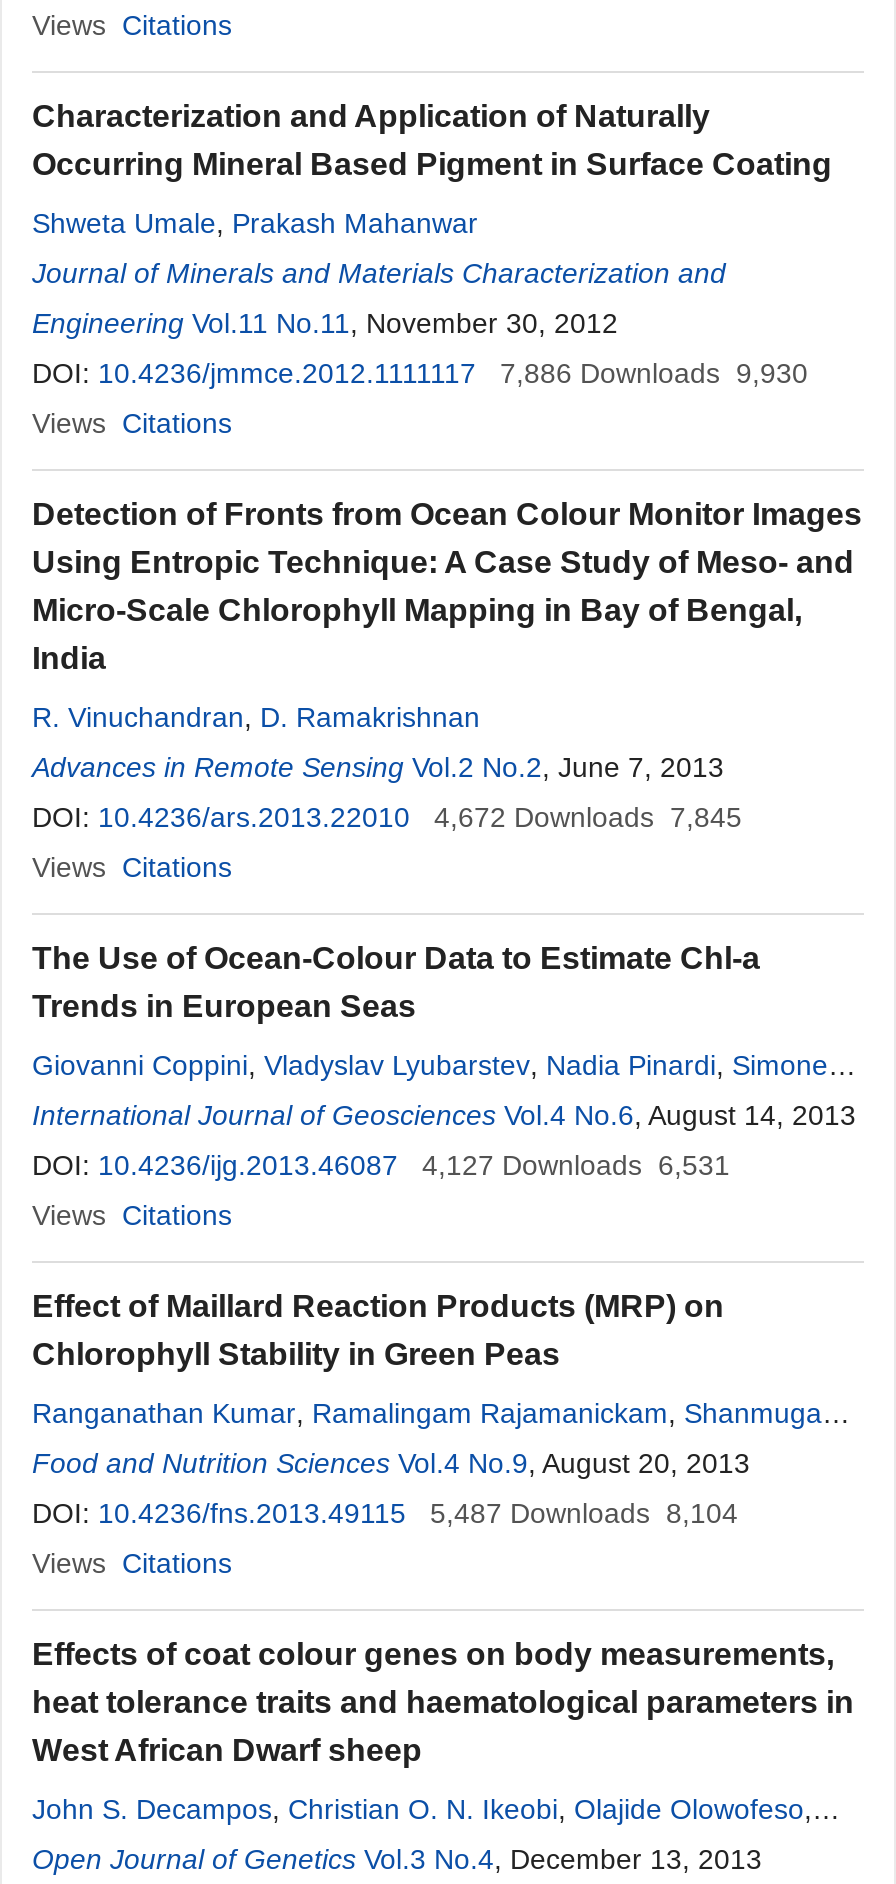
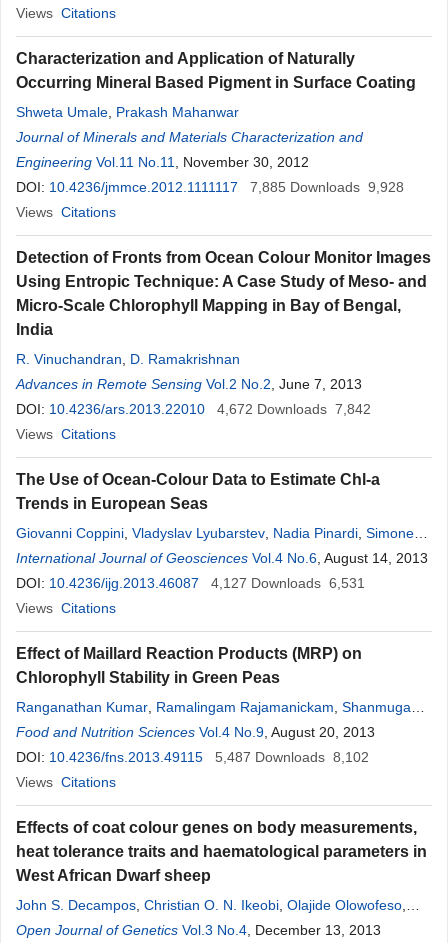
- DOI: 10.4236/jmmce.2012.1111117 7,886 Downloads 9,930
+ DOI: 10.4236/jmmce.2012.1111117 7,885 Downloads 9,928

- DOI: 10.4236/ars.2013.22010 4,672 Downloads 7,845
+ DOI: 10.4236/ars.2013.22010 4,672 Downloads 7,842

- DOI: 10.4236/fns.2013.49115 5,487 Downloads 8,104
+ DOI: 10.4236/fns.2013.49115 5,487 Downloads 8,102
